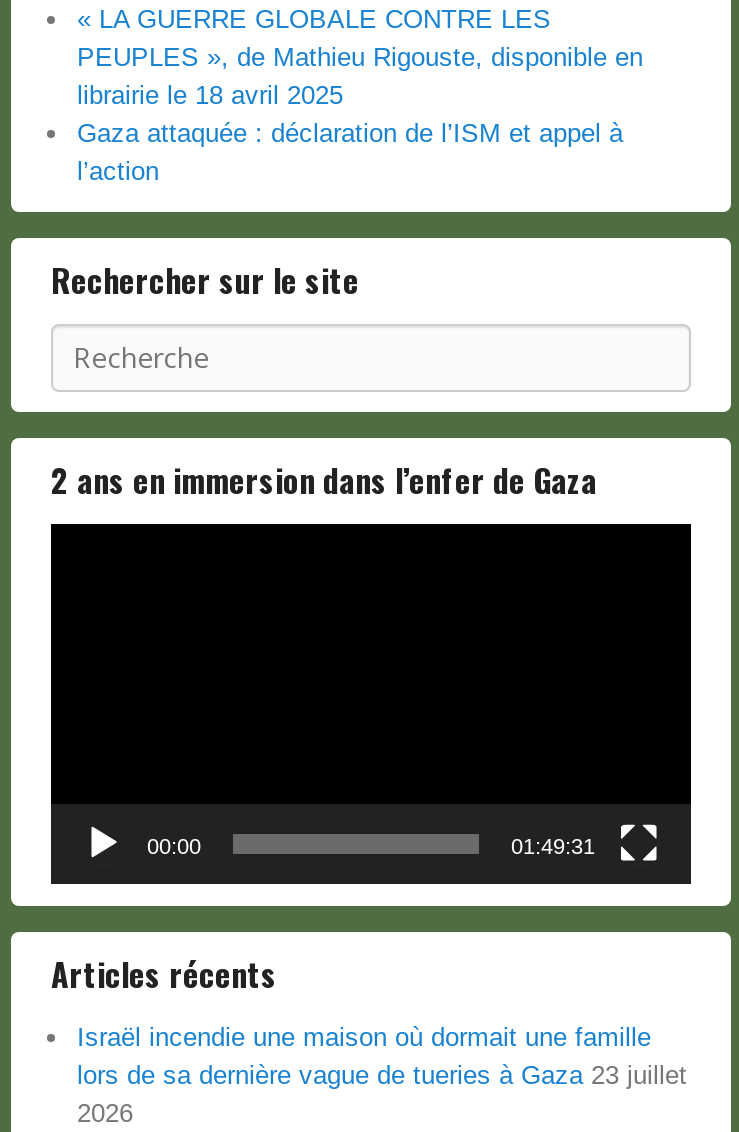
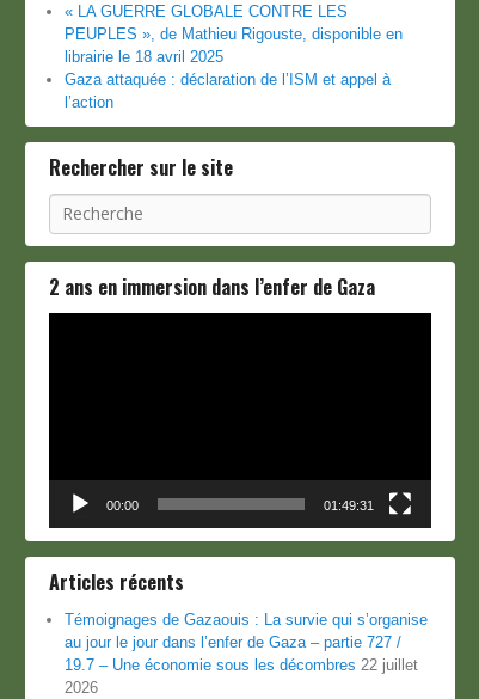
- Israël incendie une maison où dormait une famille
- lors de sa dernière vague de tueries à Gaza 23 juillet
+ Témoignages de Gazaouis : La survie qui s’organise
+ au jour le jour dans l’enfer de Gaza – partie 727 /
+ 19.7 – Une économie sous les décombres 22 juillet
